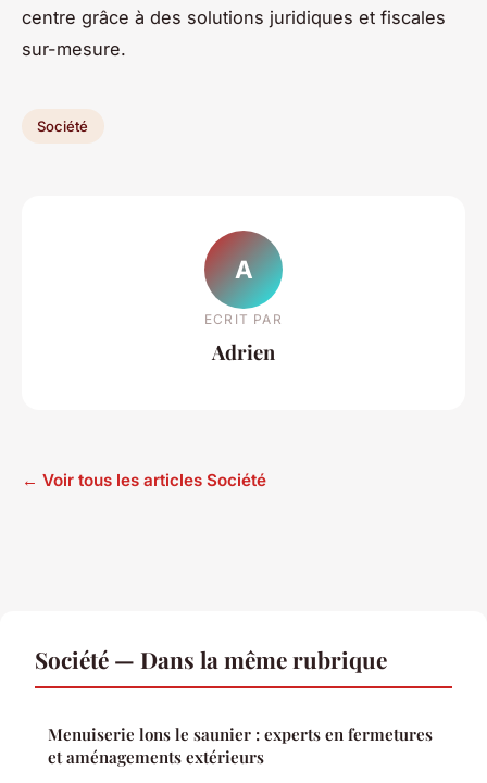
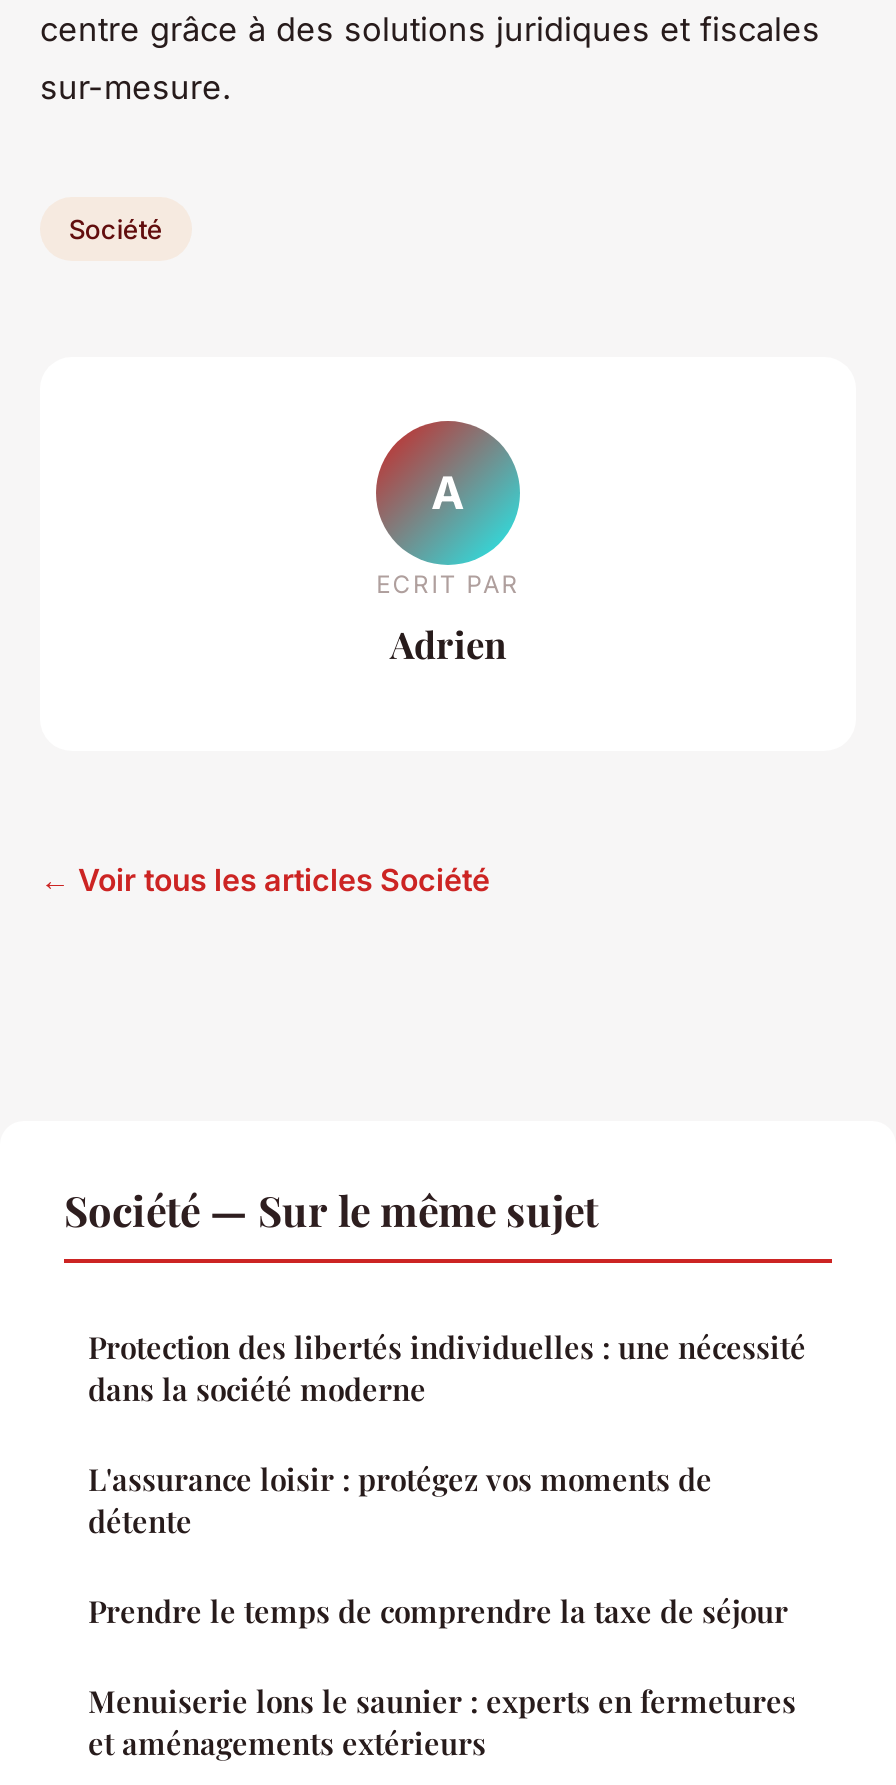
- Société — Dans la même rubrique
+ Société — Sur le même sujet
+ Protection des libertés individuelles : une nécessité
+ dans la société moderne
+ L'assurance loisir : protégez vos moments de
+ détente
+ Prendre le temps de comprendre la taxe de séjour
